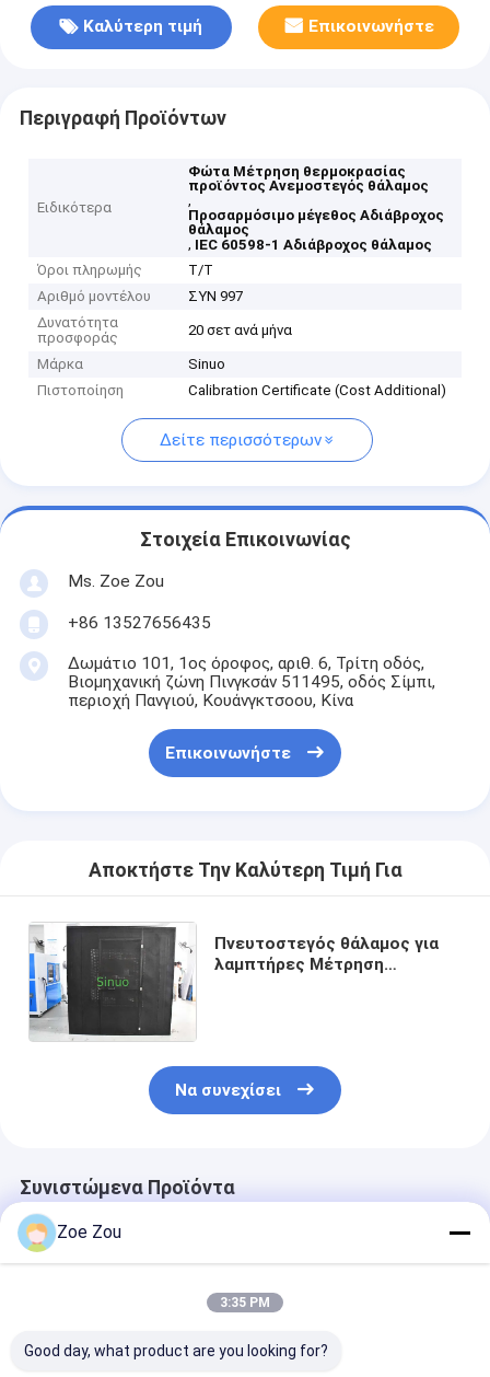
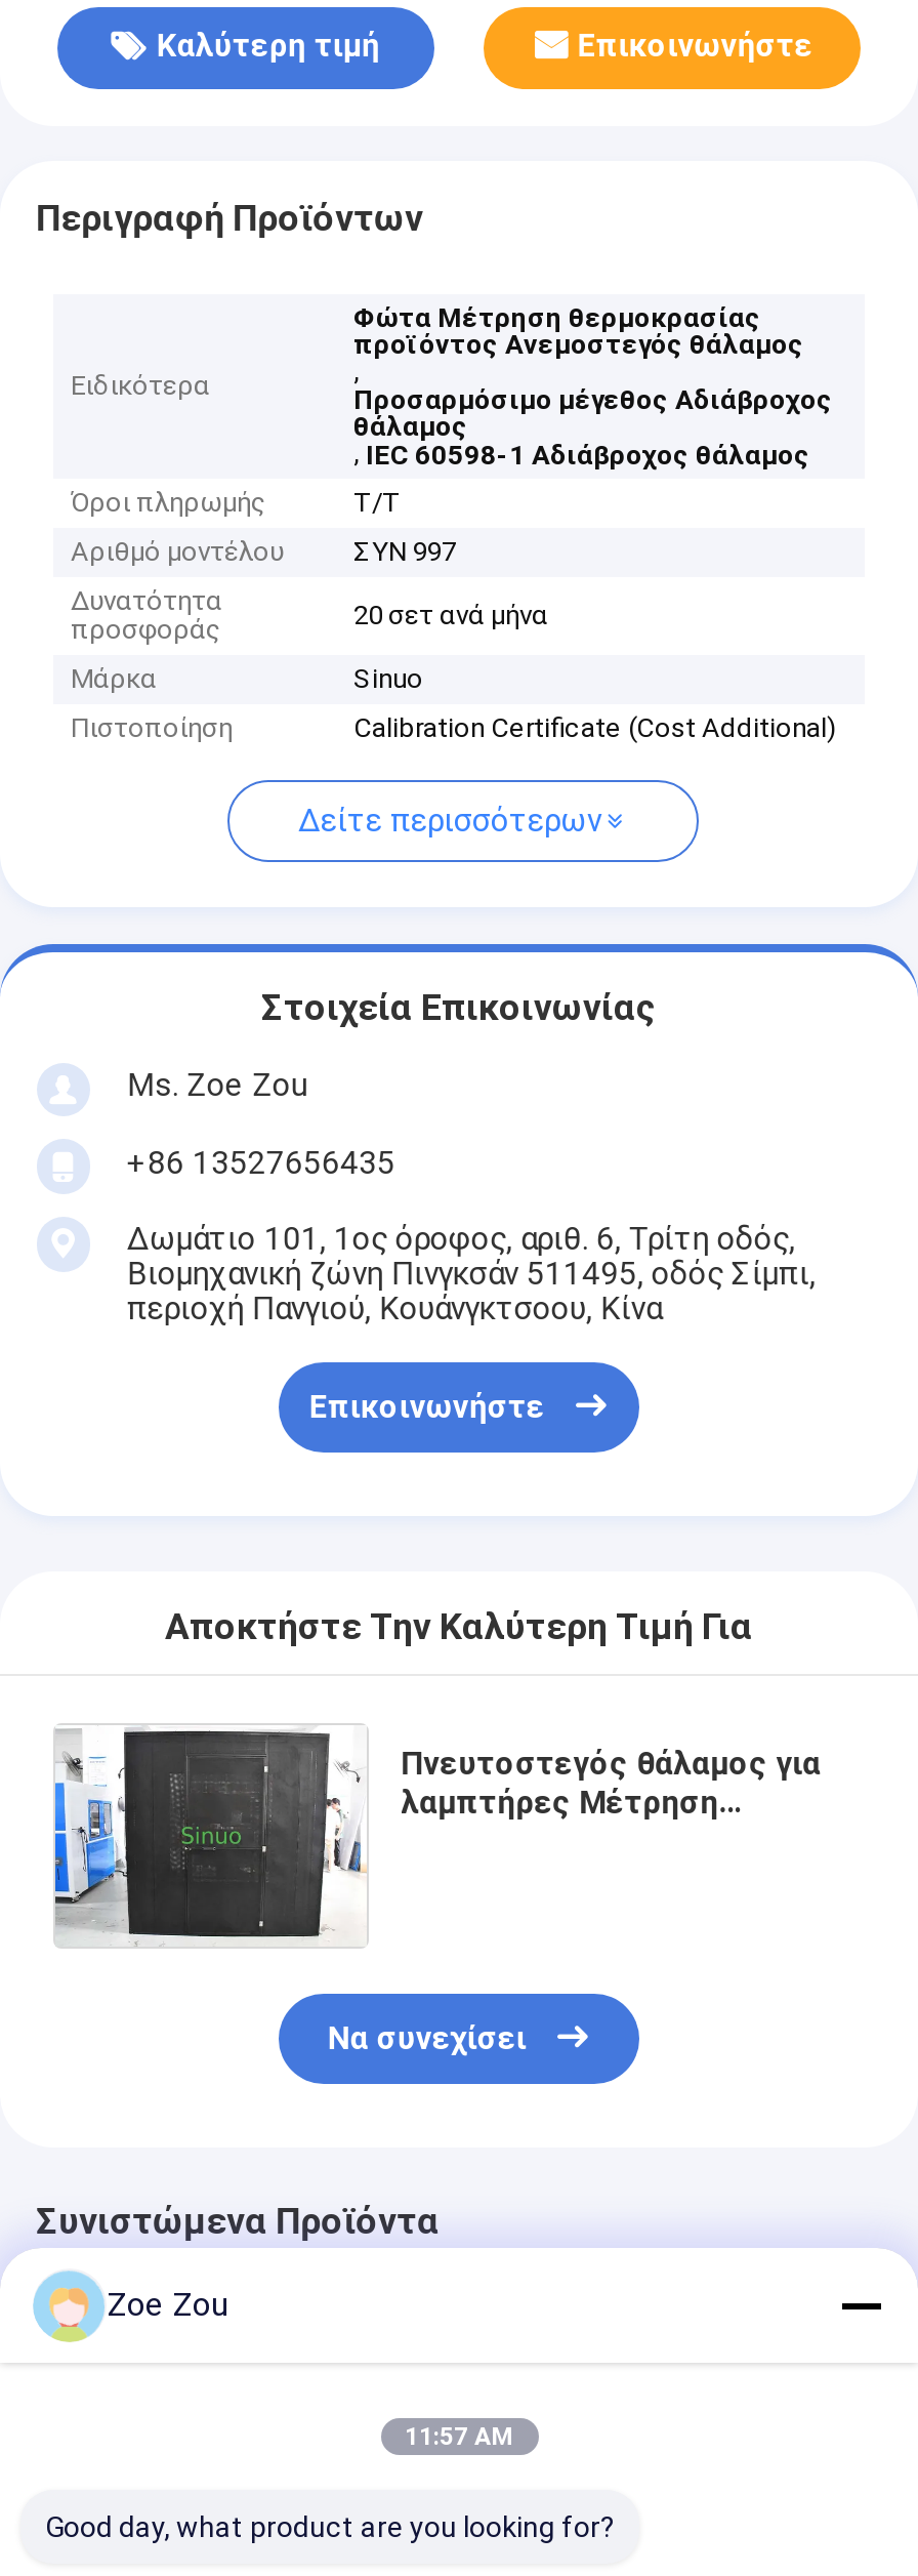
- 3:35 PM
+ 11:57 AM
